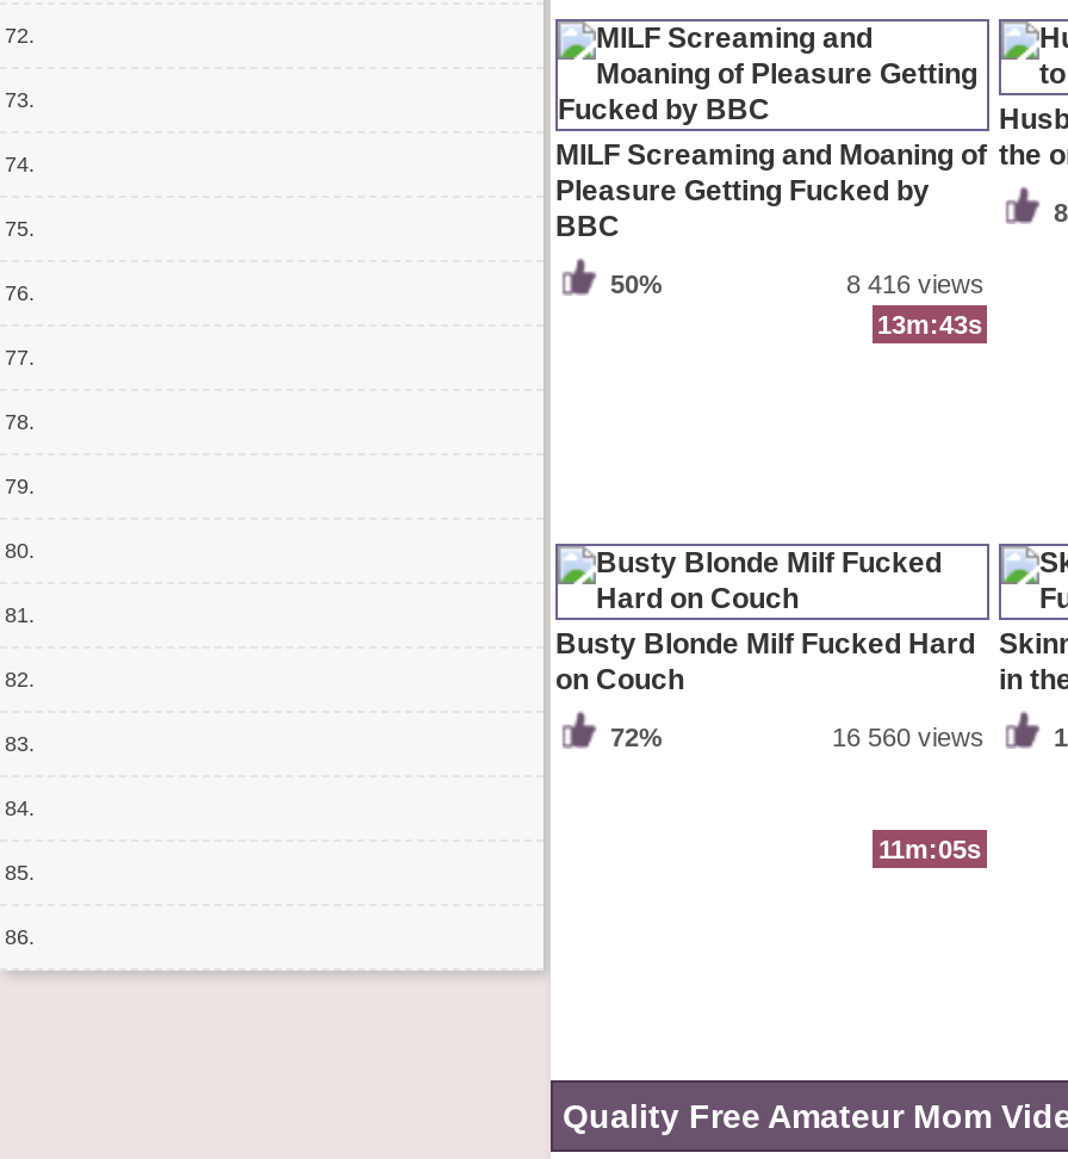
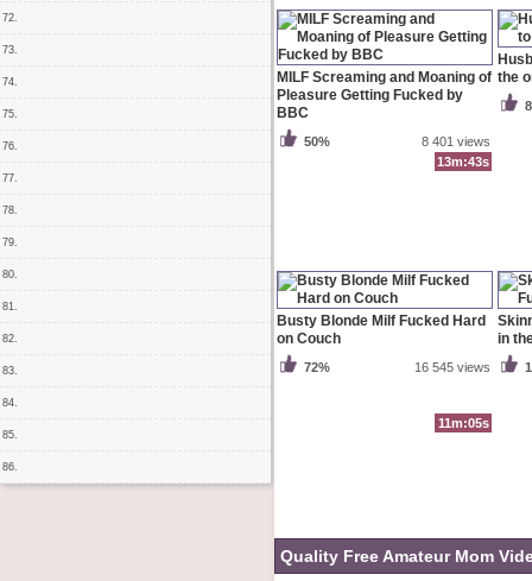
- 8 416 views
+ 8 401 views

- 16 560 views
+ 16 545 views
